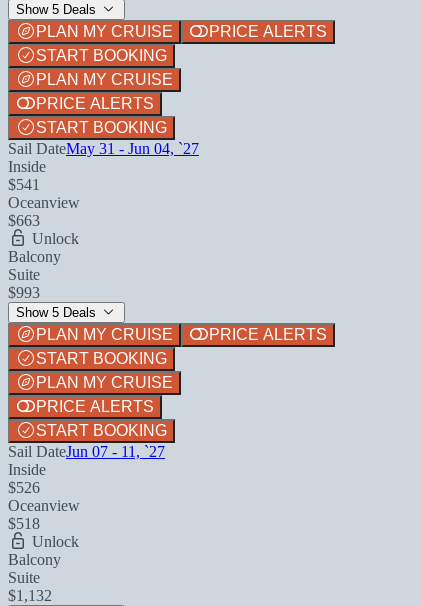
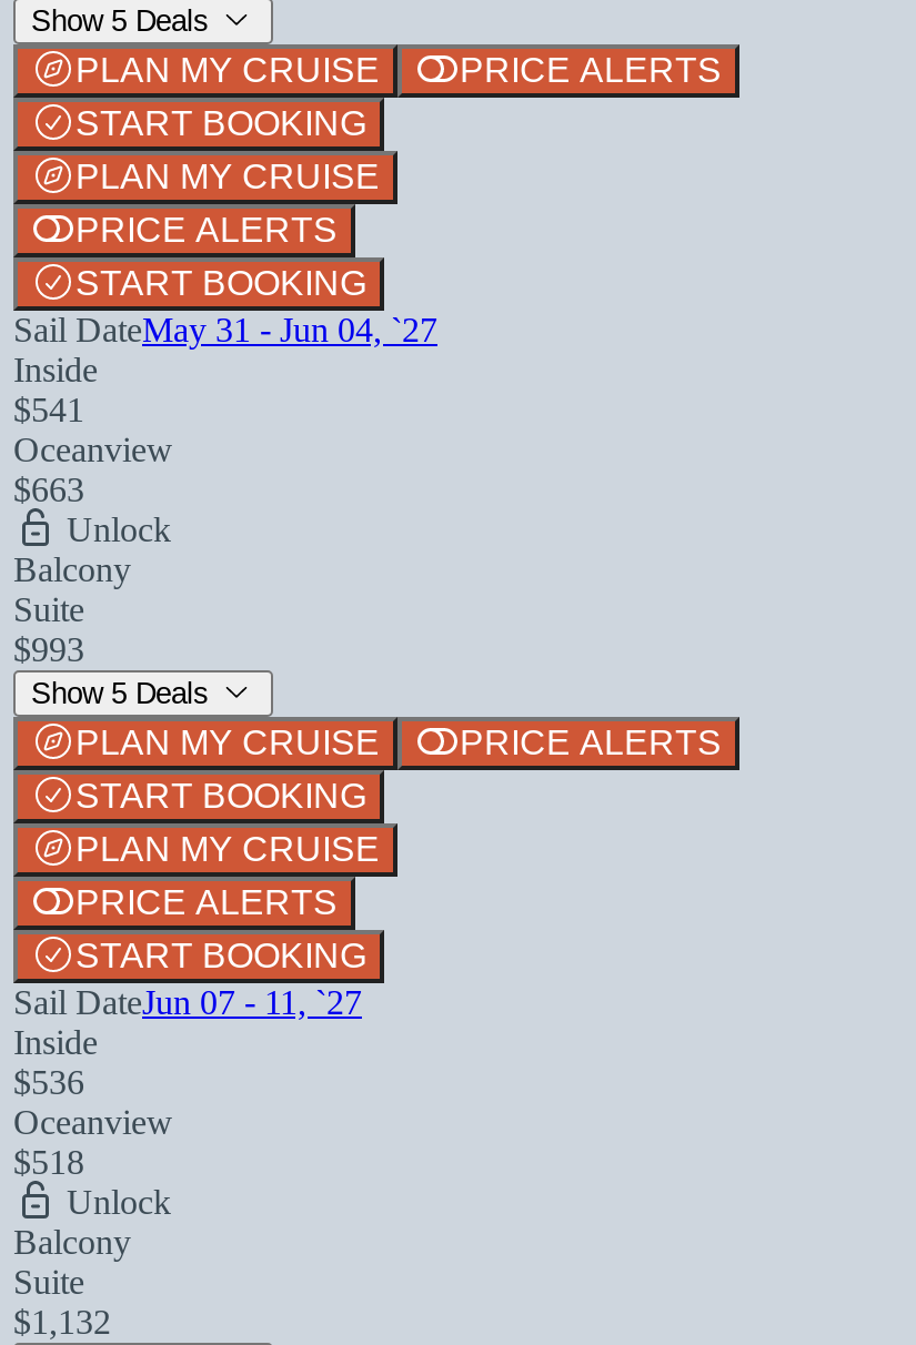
- $526
+ $536
